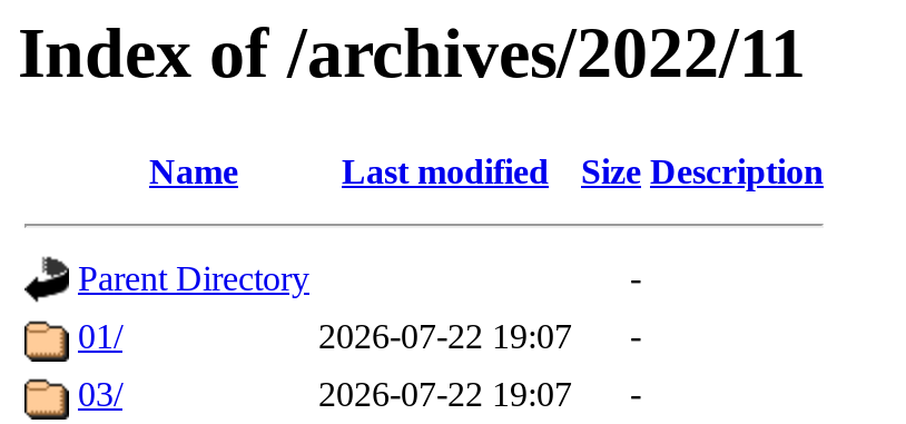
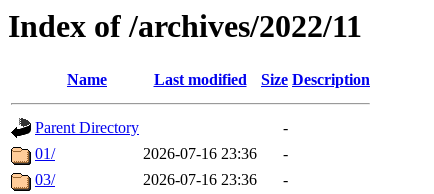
- 2026-07-22 19:07
+ 2026-07-16 23:36

- 2026-07-22 19:07
+ 2026-07-16 23:36
